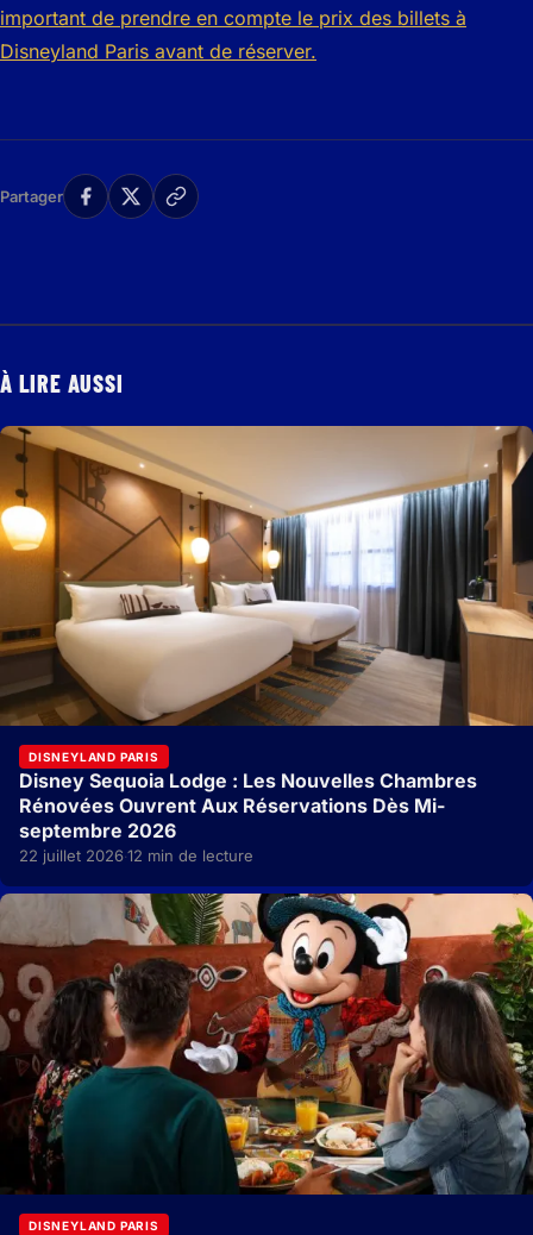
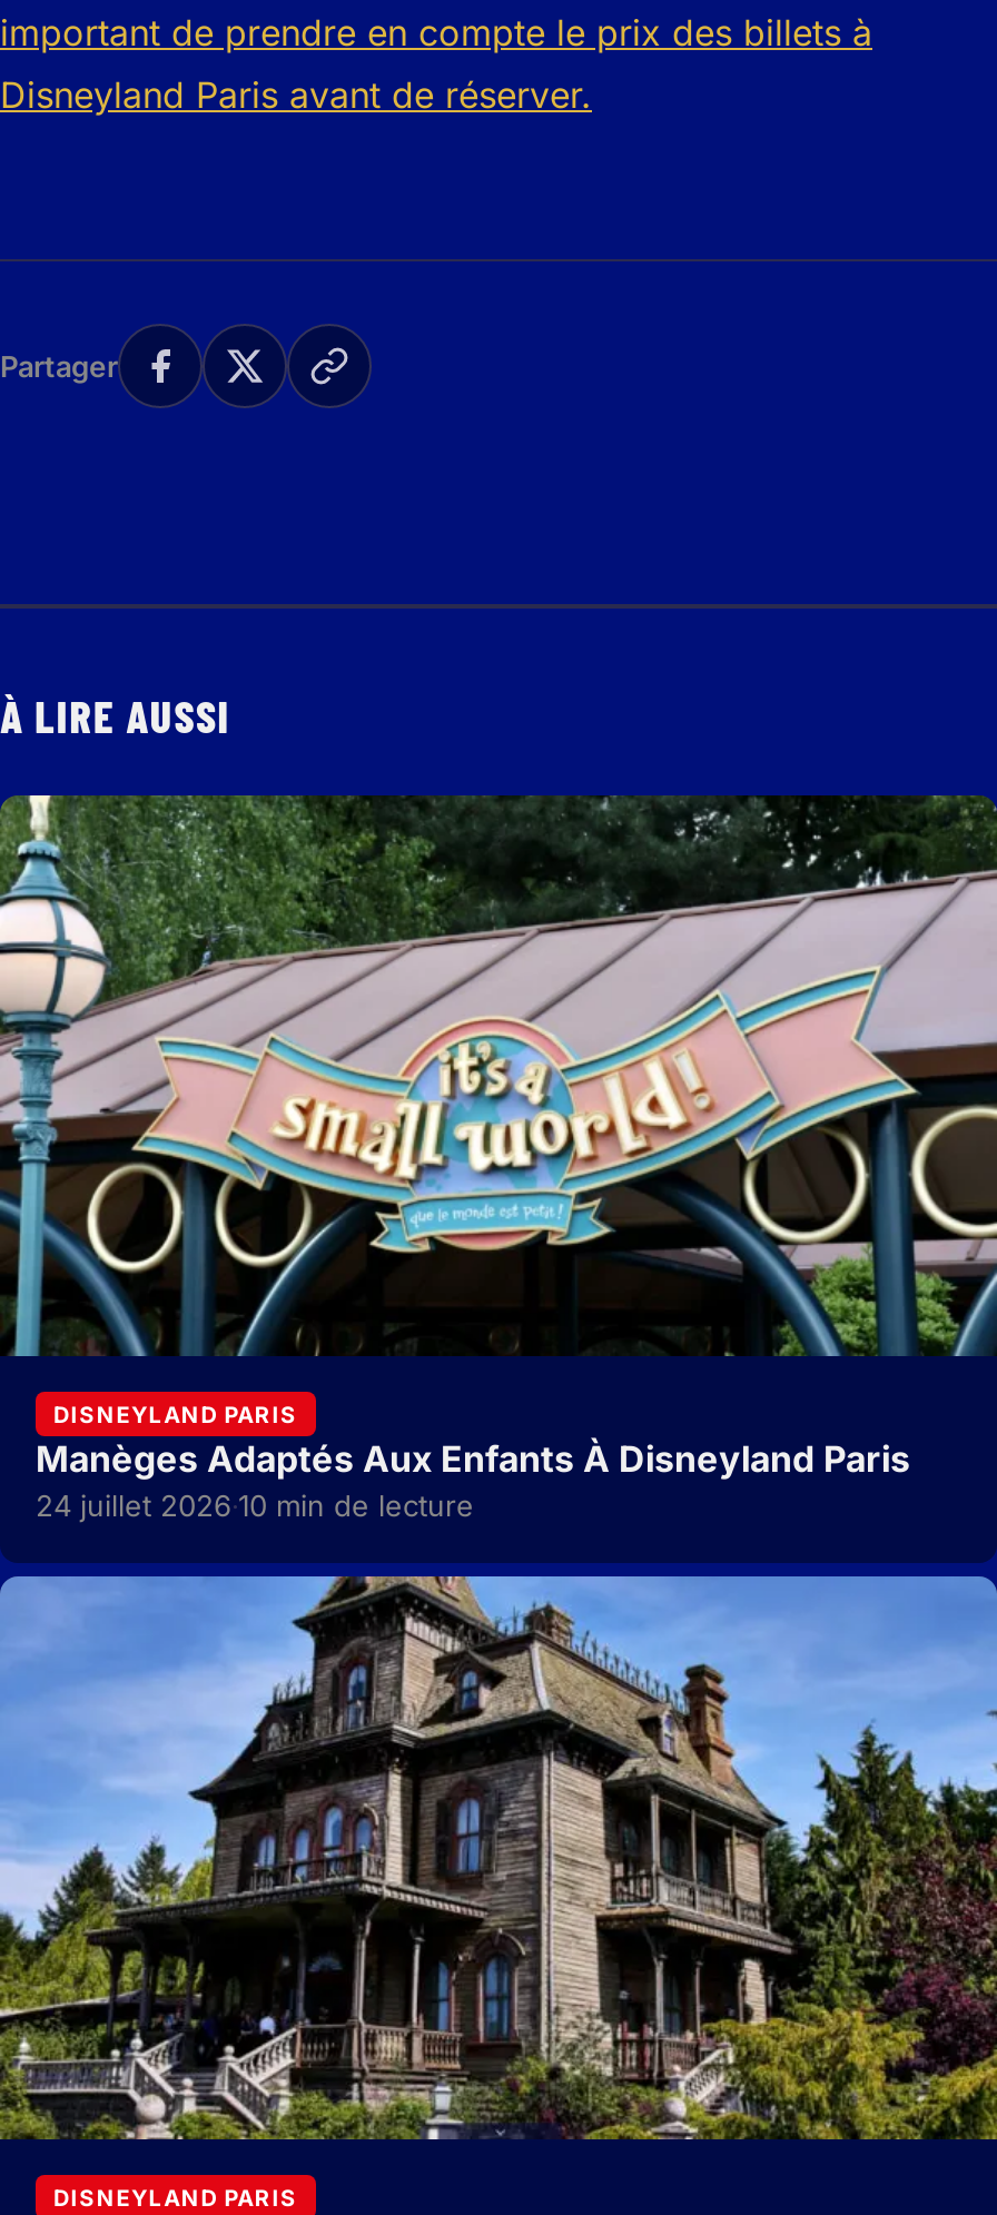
- [image]
- Disney Sequoia Lodge : Les Nouvelles Chambres
- Rénovées Ouvrent Aux Réservations Dès Mi-
- septembre 2026
- 22 juillet 2026 · 12 min de lecture
+ [image]
+ Manèges Adaptés Aux Enfants À Disneyland Paris
+ 24 juillet 2026 · 10 min de lecture

- [image]
+ [image]
